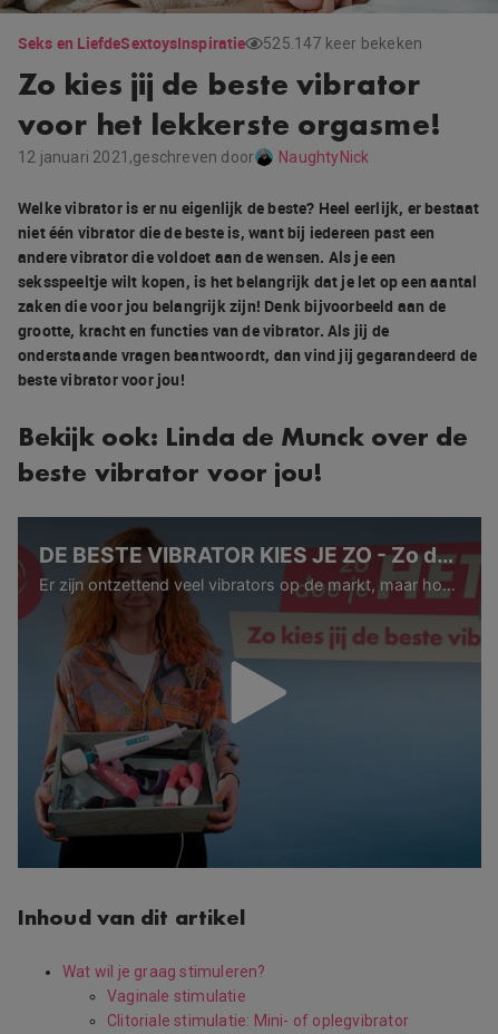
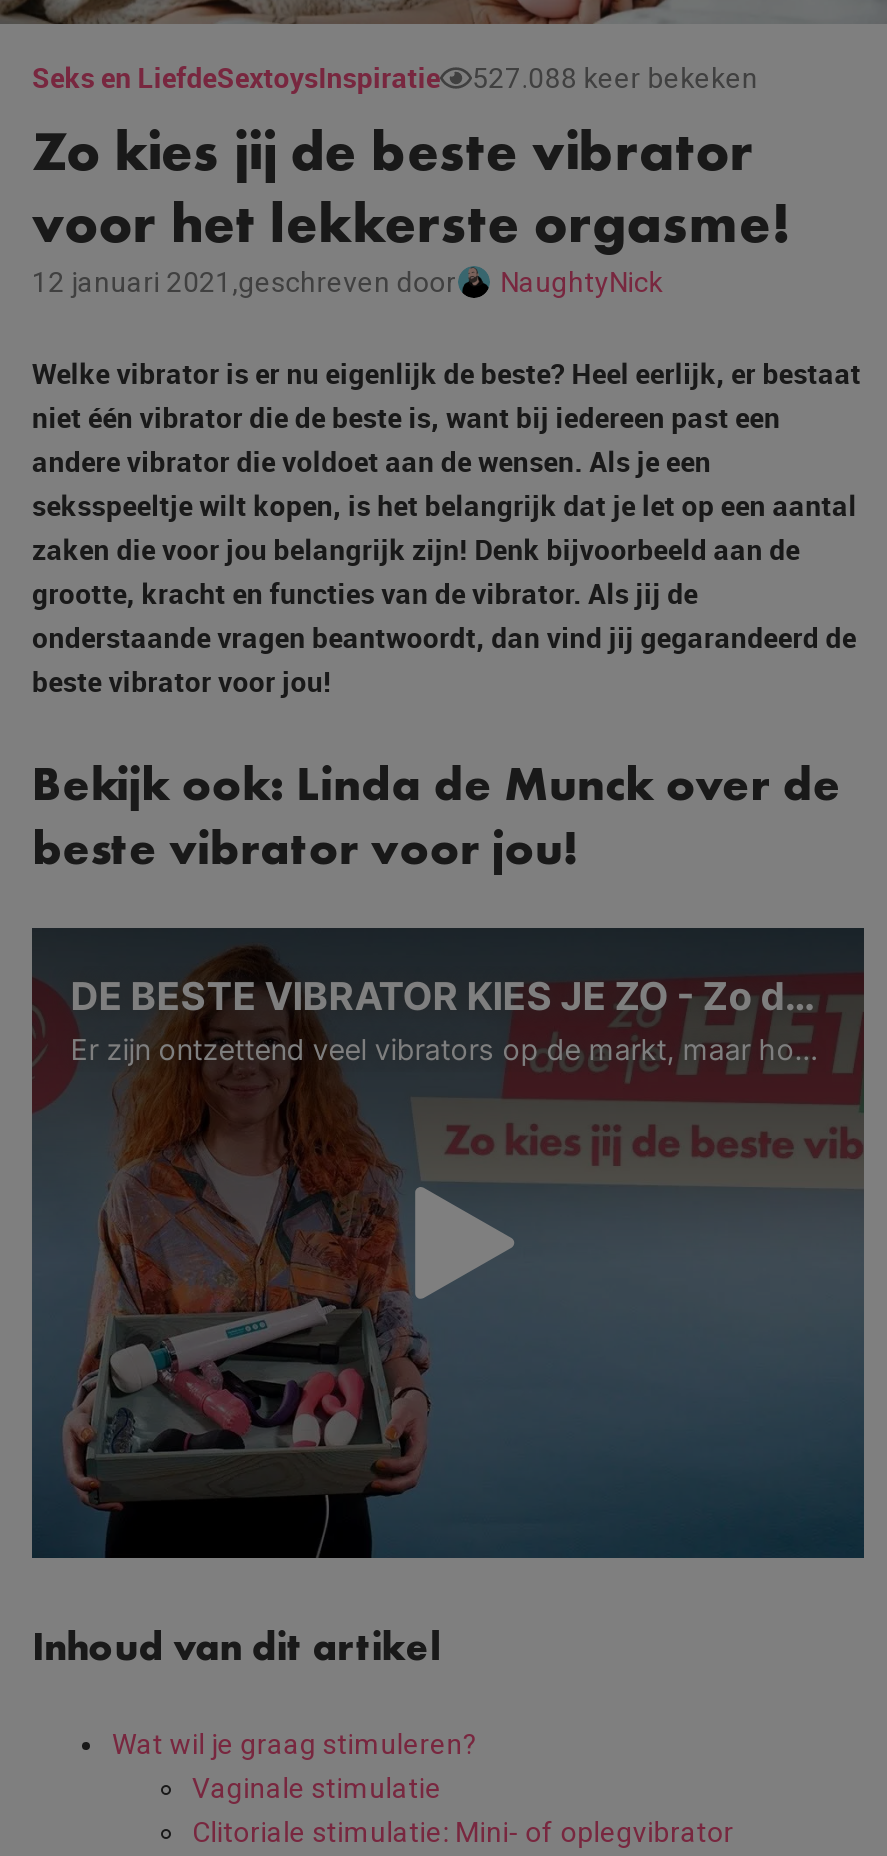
- Seks en LiefdeSextoysInspiratie 525.147 keer bekeken
+ Seks en LiefdeSextoysInspiratie 527.088 keer bekeken
